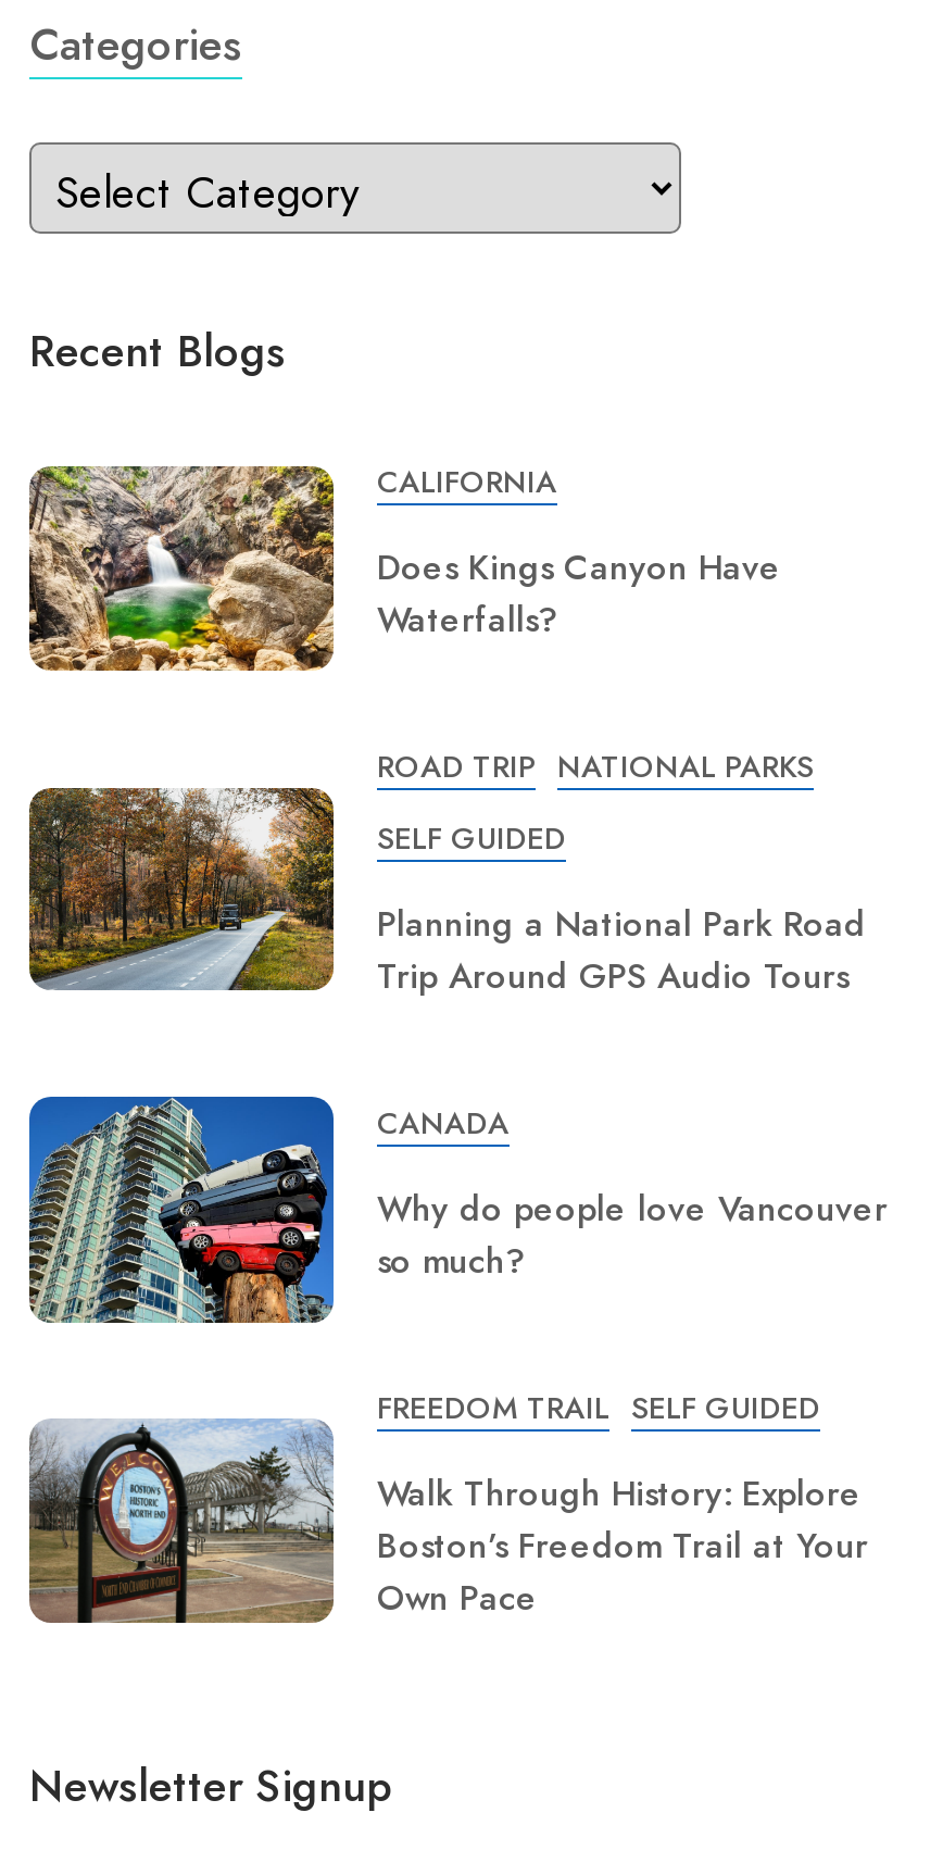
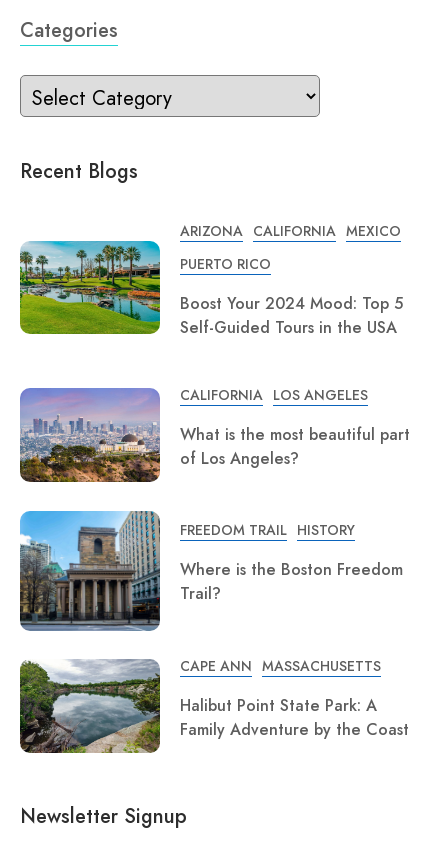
- [image]
- CALIFORNIA
+ [image]
+ ARIZONA CALIFORNIA MEXICO

- Does Kings Canyon Have
- Waterfalls?
+ PUERTO RICO

- ROAD TRIP NATIONAL PARKS
+ Boost Your 2024 Mood: Top 5
+ Self-Guided Tours in the USA

- [image]
- SELF GUIDED
+ [image]
+ CALIFORNIA LOS ANGELES

- Planning a National Park Road
- Trip Around GPS Audio Tours
+ What is the most beautiful part
+ of Los Angeles?

- [image]
- CANADA
+ [image]
+ FREEDOM TRAIL HISTORY

- Why do people love Vancouver
- so much?
+ Where is the Boston Freedom
+ Trail?

- [image]
- FREEDOM TRAIL SELF GUIDED
+ [image]
+ CAPE ANN MASSACHUSETTS

- Walk Through History: Explore
- Boston’s Freedom Trail at Your
- Own Pace
+ Halibut Point State Park: A
+ Family Adventure by the Coast
